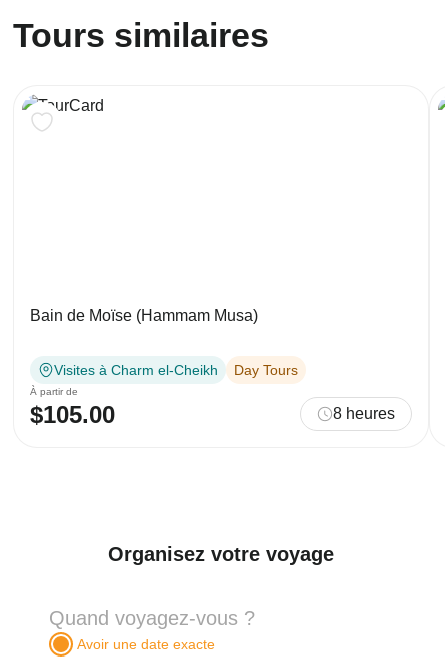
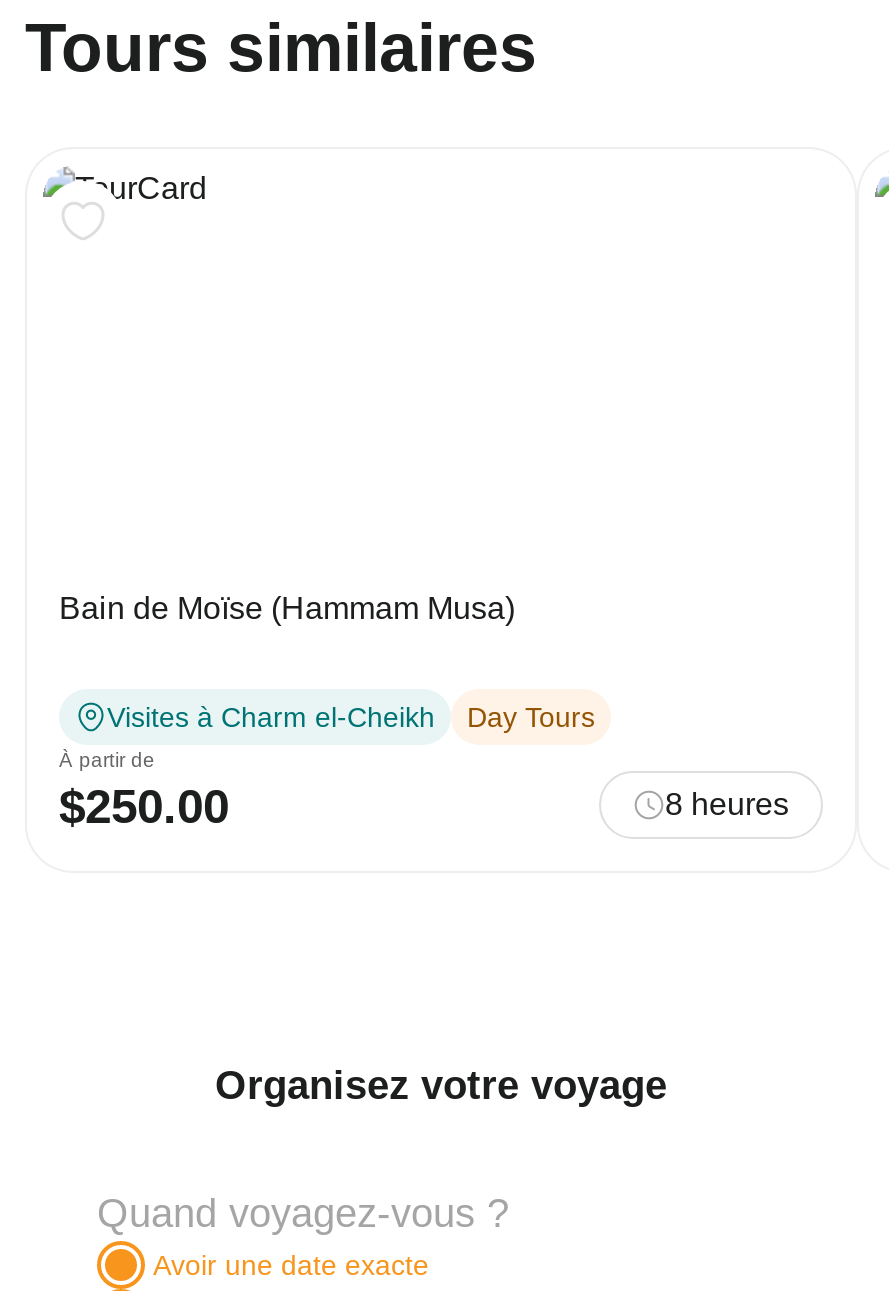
- $105.00
+ $250.00
